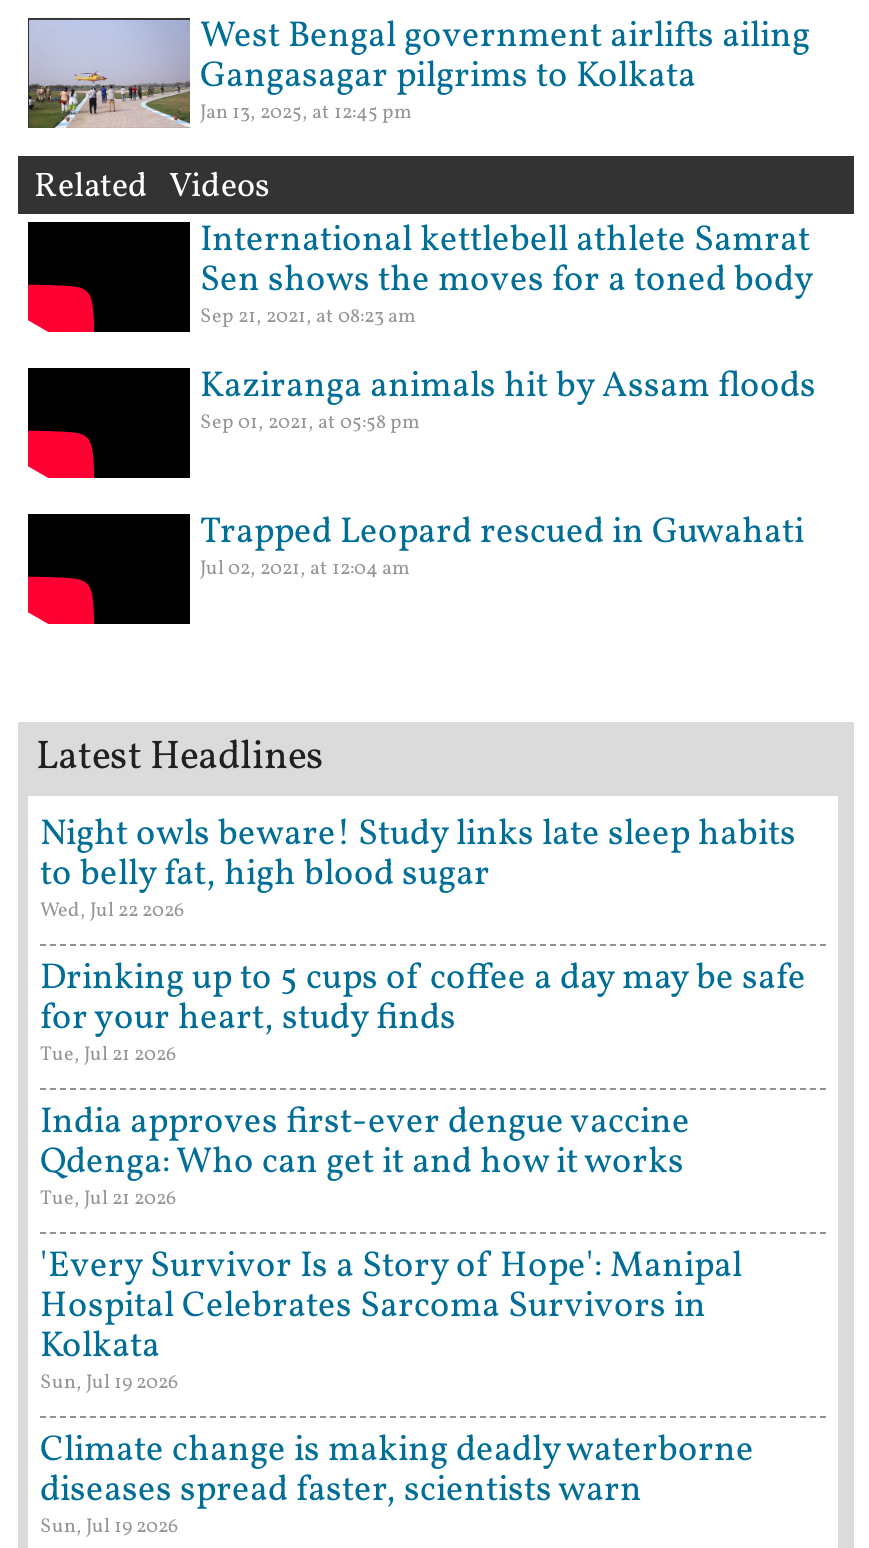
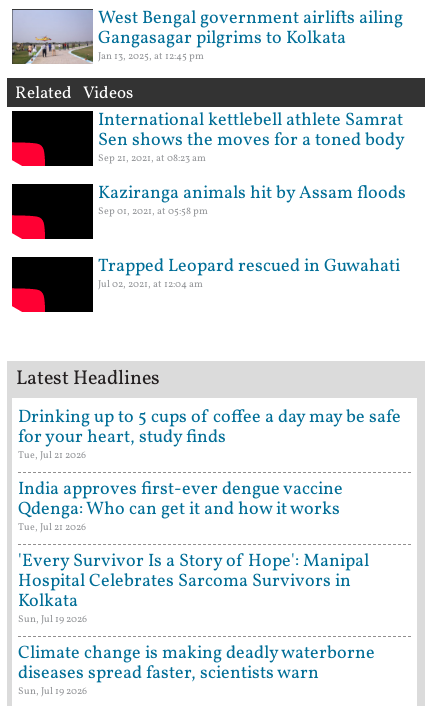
- Night owls beware! Study links late sleep habits
- to belly fat, high blood sugar
- Wed, Jul 22 2026
